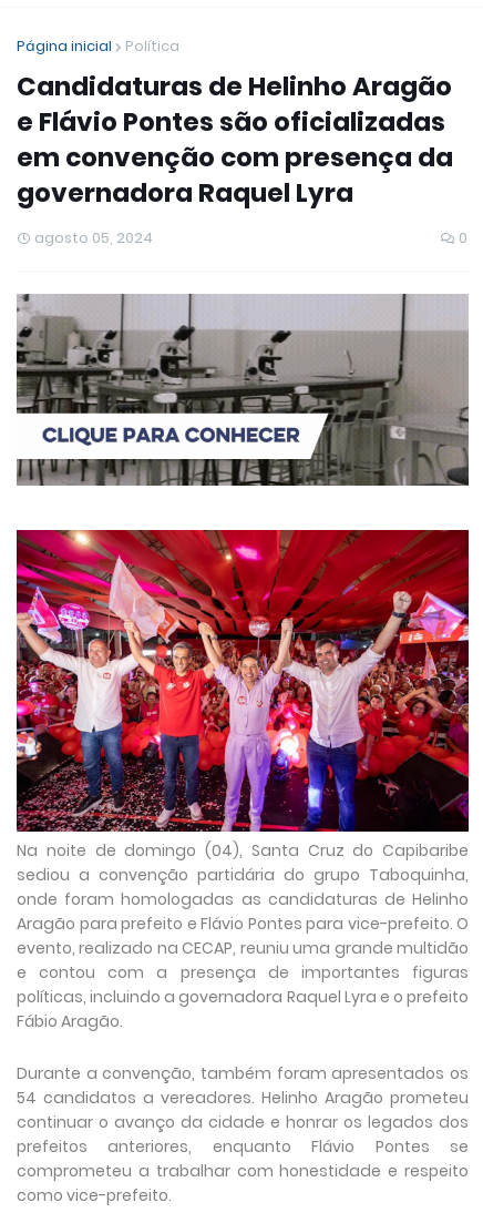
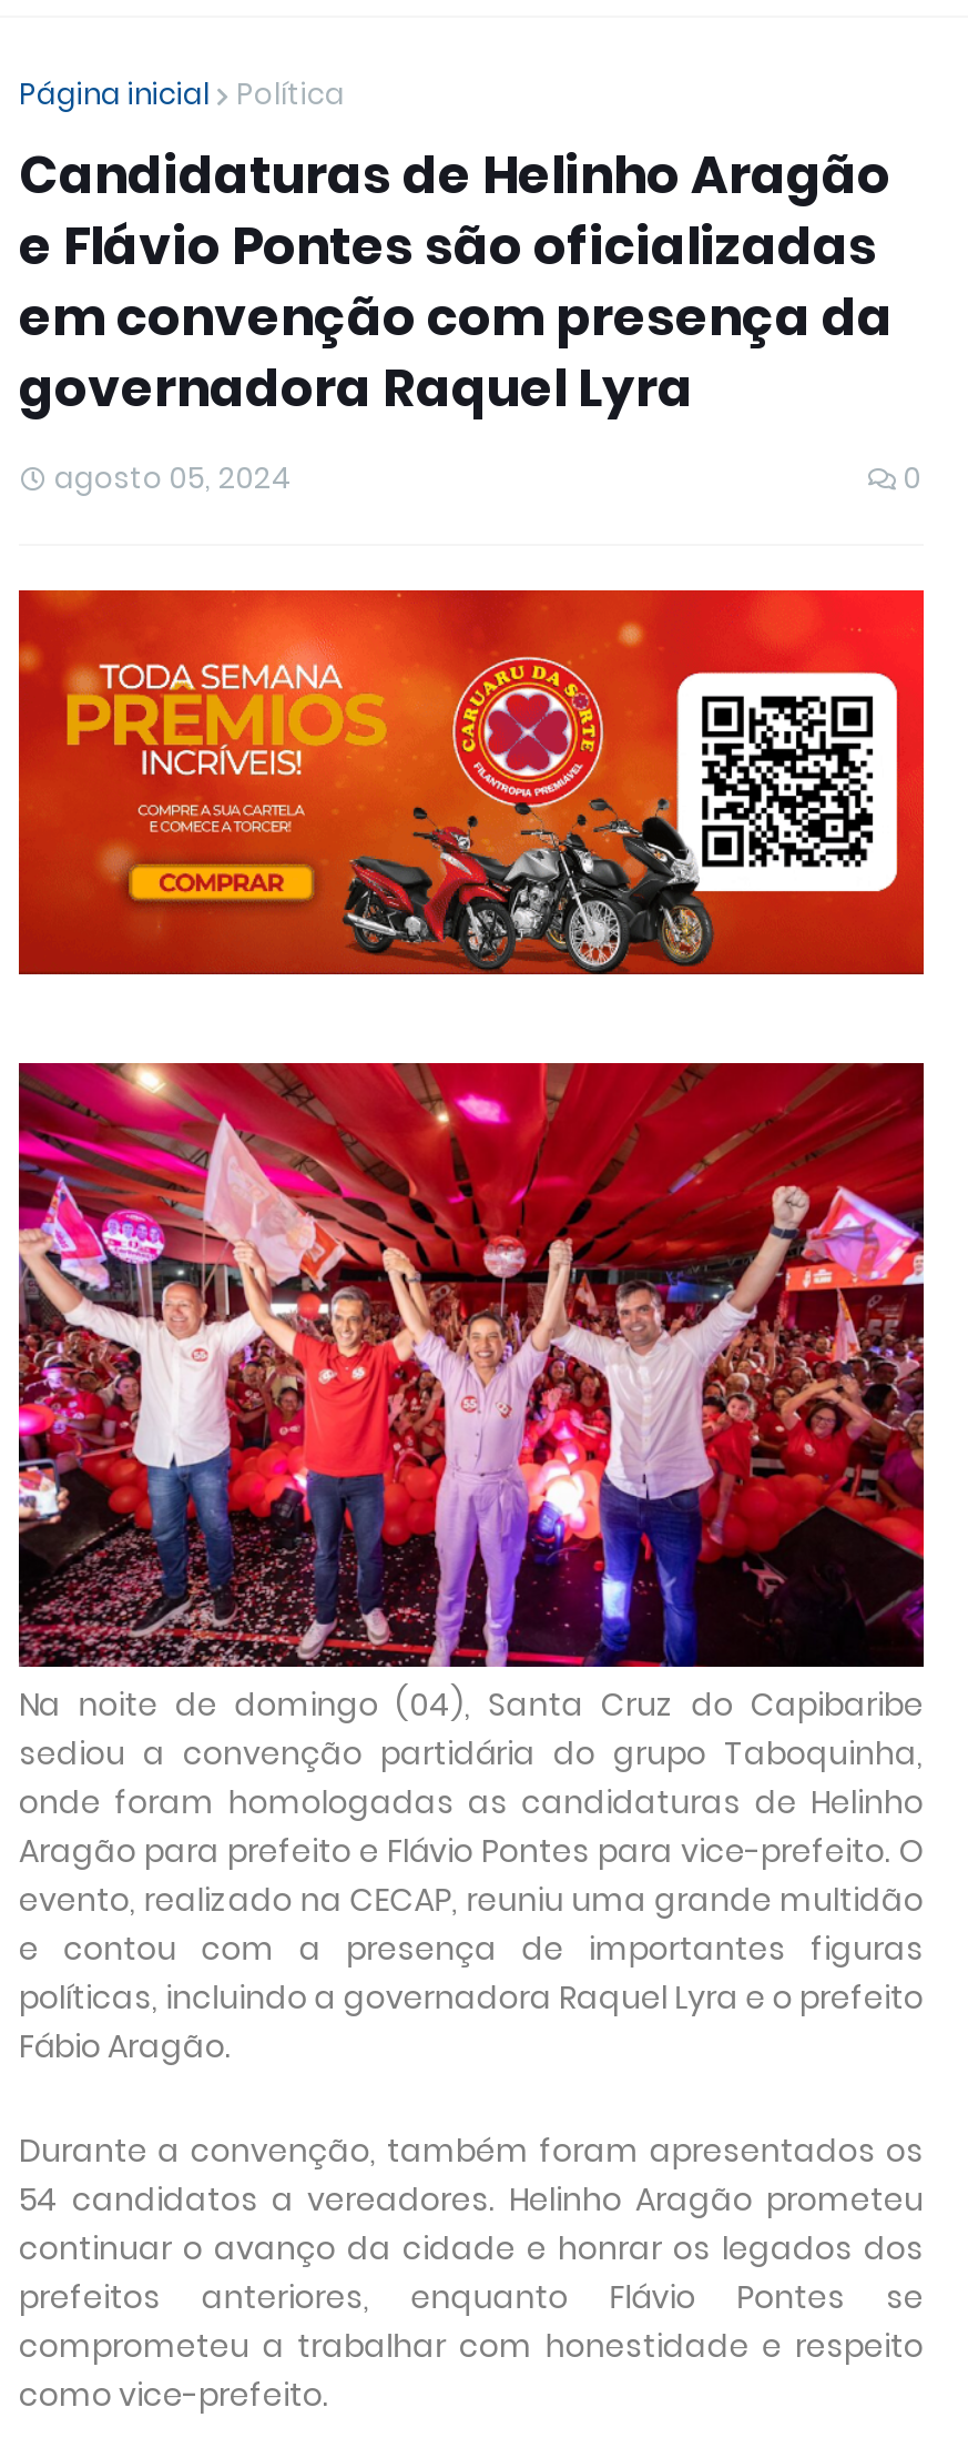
- [image]
+ [image]
